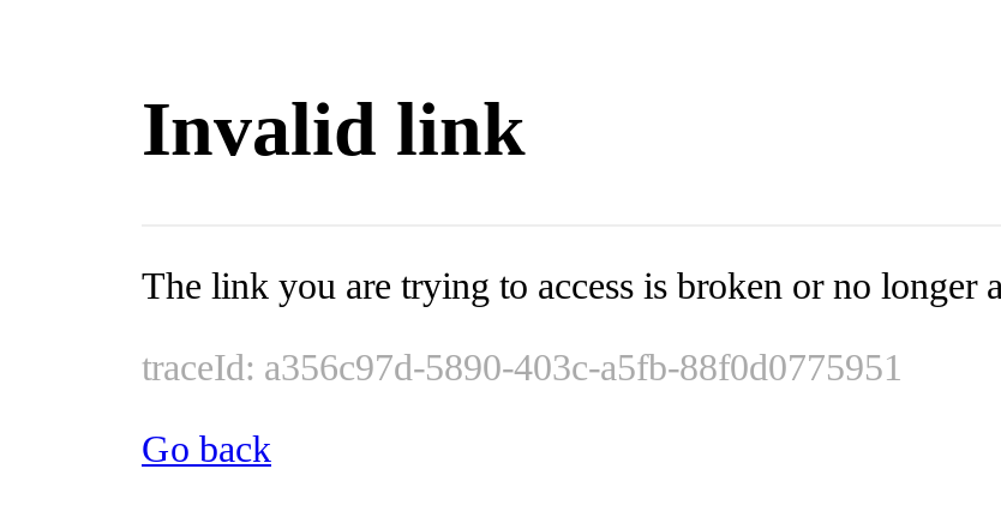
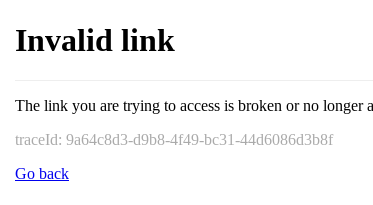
- traceId: a356c97d-5890-403c-a5fb-88f0d0775951
+ traceId: 9a64c8d3-d9b8-4f49-bc31-44d6086d3b8f
